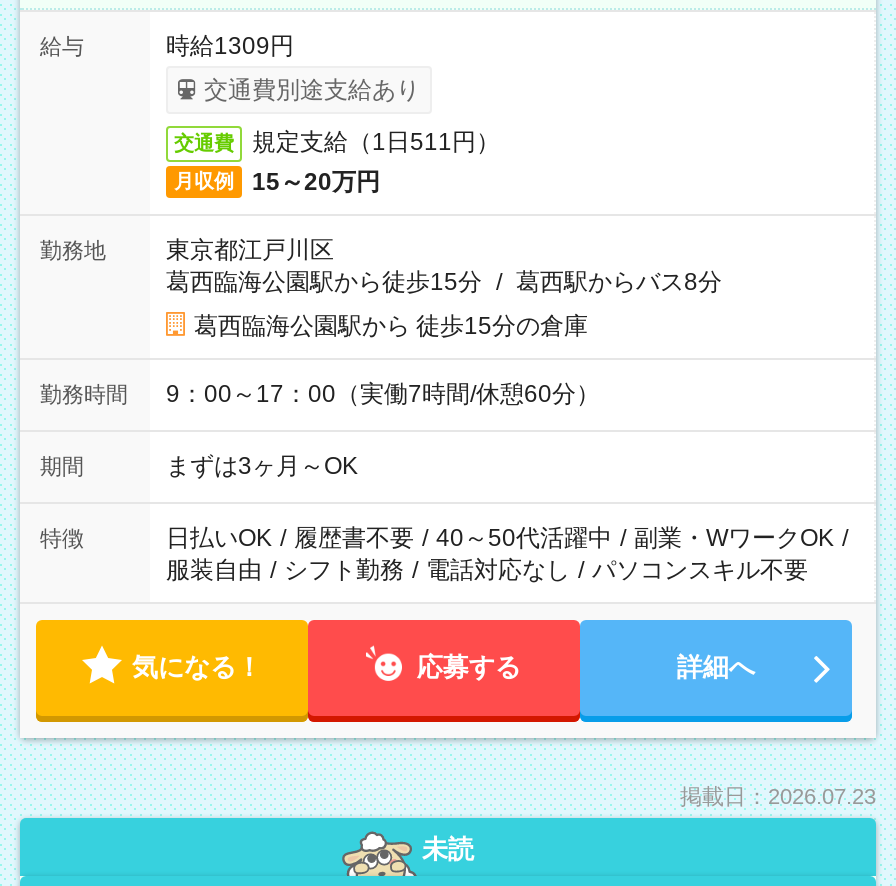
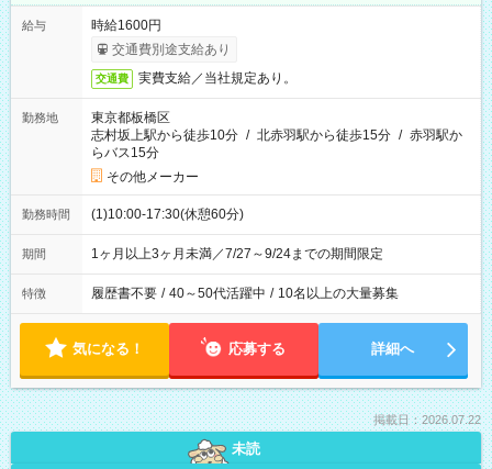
- 時給1309円
+ 時給1600円

- 規定支給（1日511円）
- 月収例
- 15～20万円
+ 実費支給／当社規定あり。

- 東京都江戸川区
- 葛西臨海公園駅から徒歩15分 / 葛西駅からバス8分
+ 東京都板橋区
+ 志村坂上駅から徒歩10分 / 北赤羽駅から徒歩15分 / 赤羽駅か
+ らバス15分

- 葛西臨海公園駅から 徒歩15分の倉庫
+ その他メーカー

- 9：00～17：00（実働7時間/休憩60分）
+ (1)10:00-17:30(休憩60分)

- まずは3ヶ月～OK
+ 1ヶ月以上3ヶ月未満／7/27～9/24までの期間限定

- 日払いOK / 履歴書不要 / 40～50代活躍中 / 副業・WワークOK /
- 服装自由 / シフト勤務 / 電話対応なし / パソコンスキル不要
+ 履歴書不要 / 40～50代活躍中 / 10名以上の大量募集

- 掲載日：2026.07.23
+ 掲載日：2026.07.22
